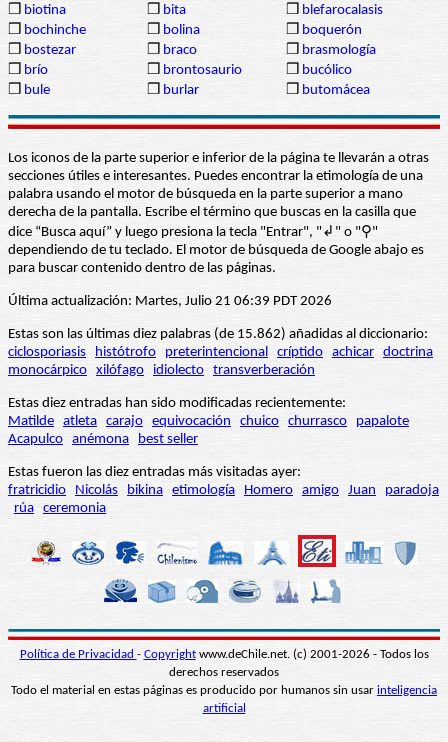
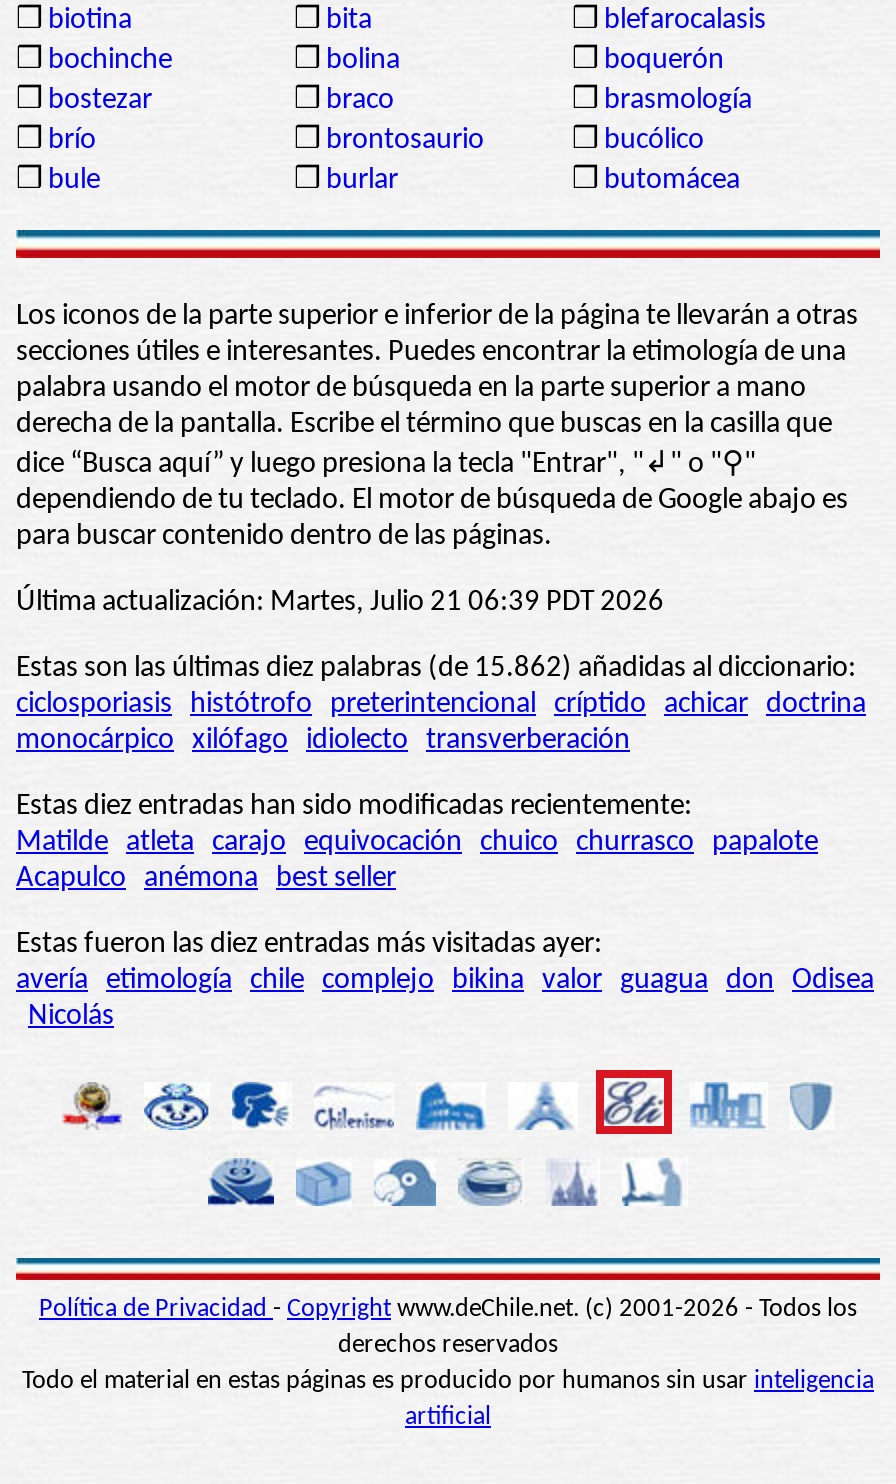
- fratricidio Nicolás bikina etimología Homero amigo Juan paradoja
- rúa ceremonia
+ avería etimología chile complejo bikina valor guagua don Odisea
+ Nicolás
